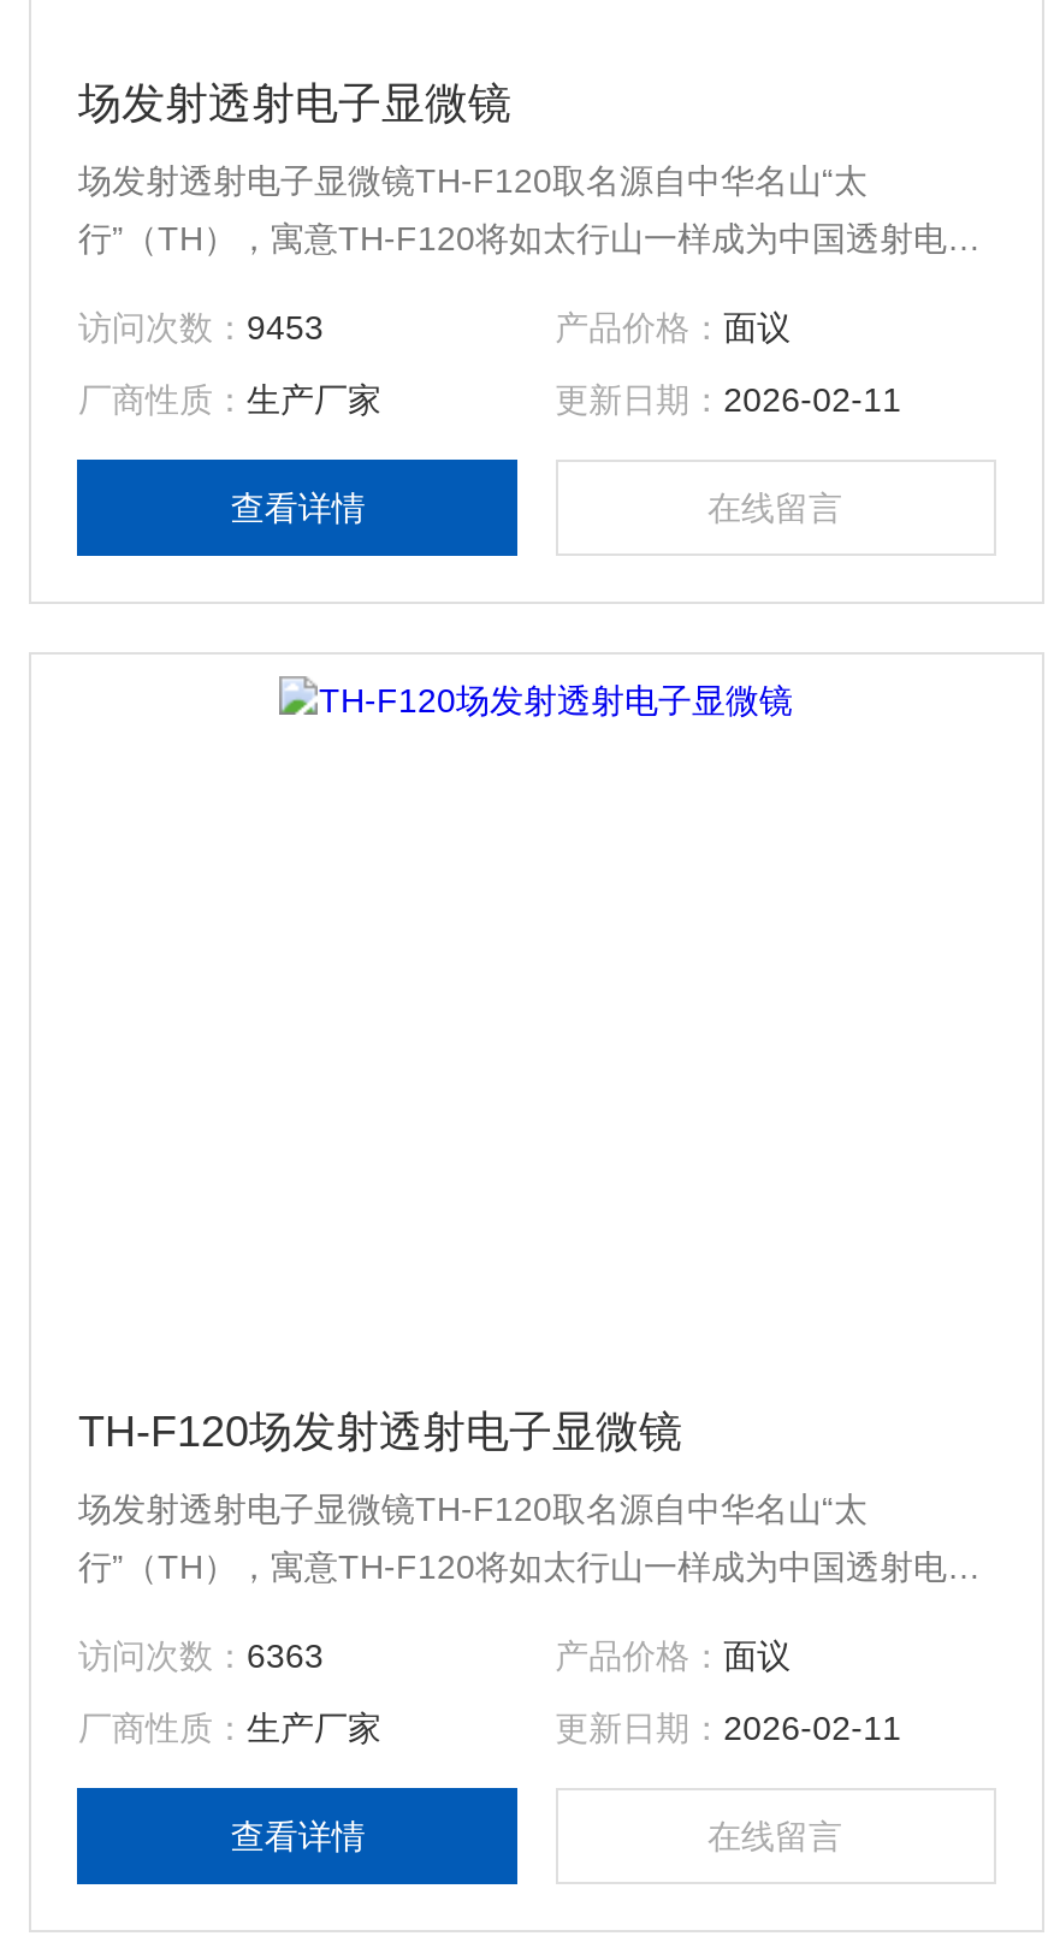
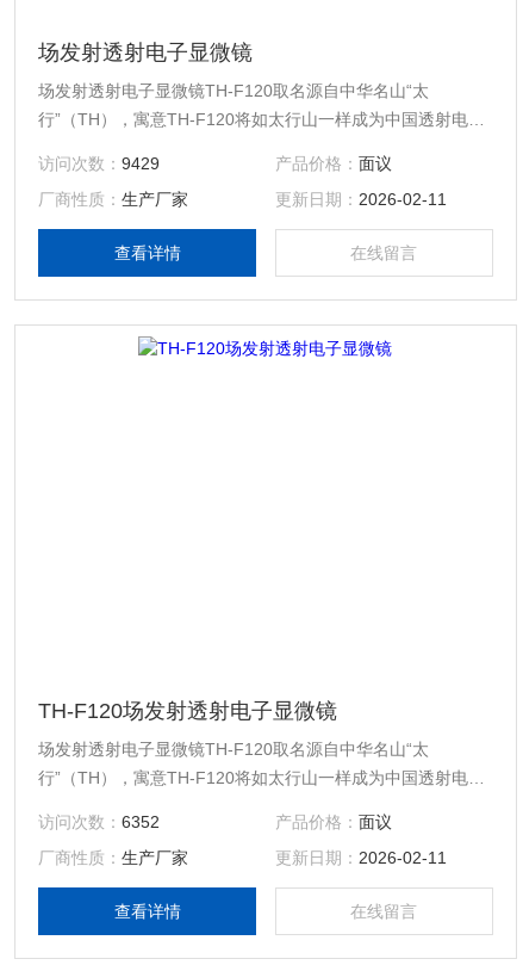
- 访问次数：9453
+ 访问次数：9429

- 访问次数：6363
+ 访问次数：6352
